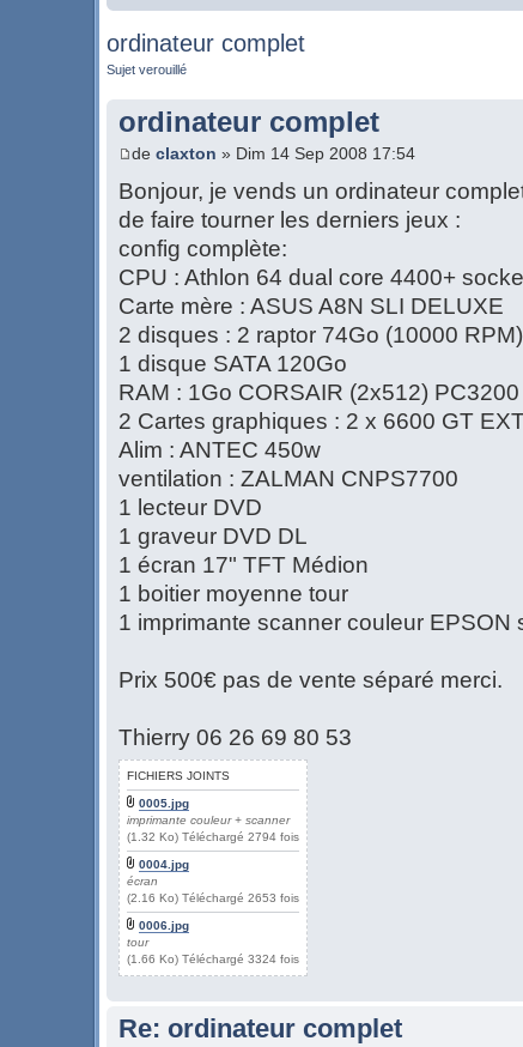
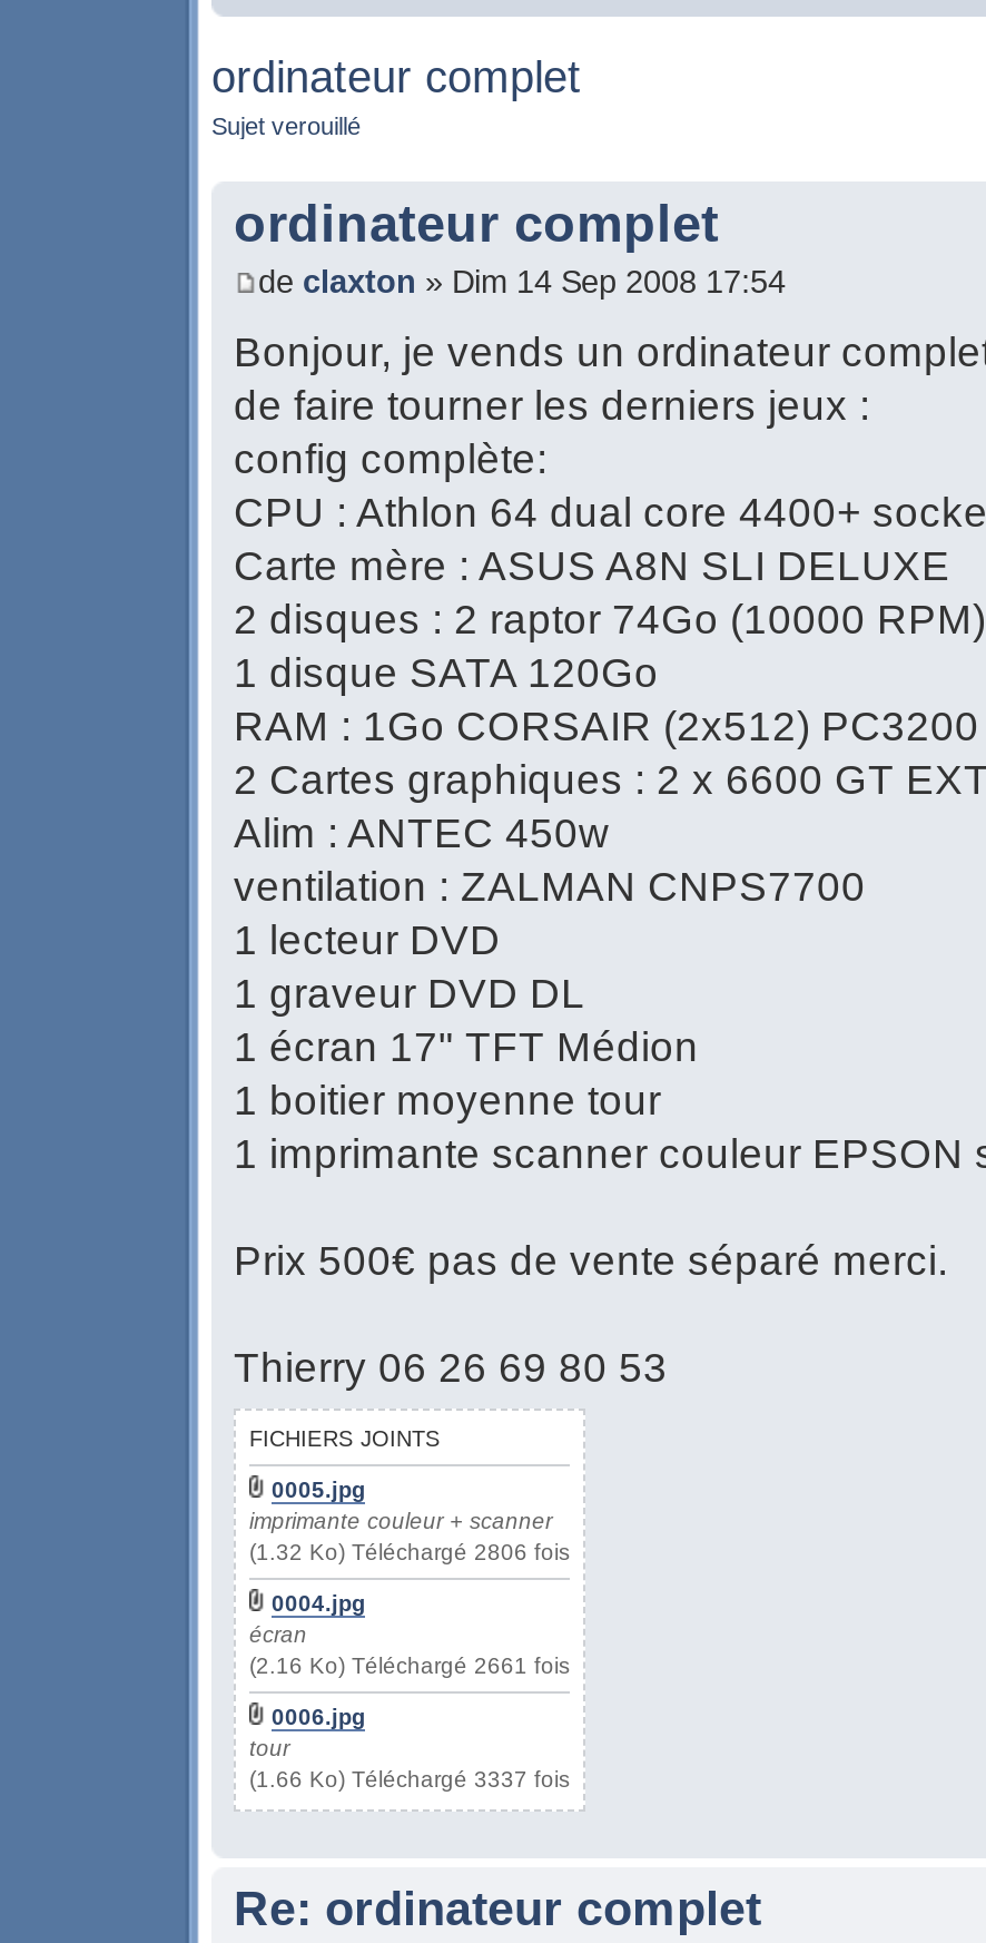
- (1.32 Ko) Téléchargé 2794 fois
+ (1.32 Ko) Téléchargé 2806 fois

- (2.16 Ko) Téléchargé 2653 fois
+ (2.16 Ko) Téléchargé 2661 fois

- (1.66 Ko) Téléchargé 3324 fois
+ (1.66 Ko) Téléchargé 3337 fois
